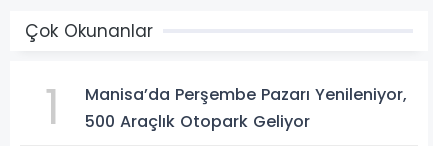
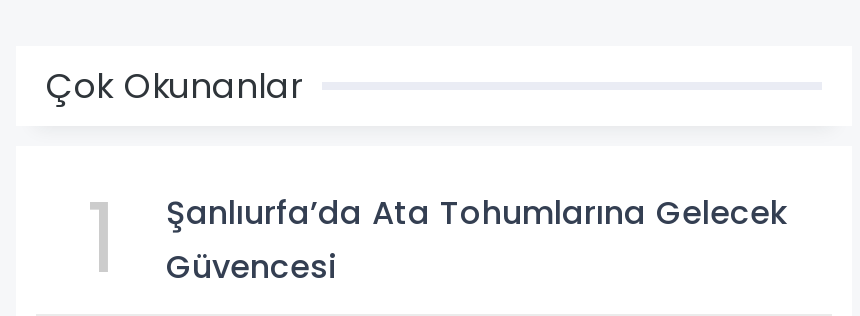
- Manisa’da Perşembe Pazarı Yenileniyor,
- 500 Araçlık Otopark Geliyor
+ Şanlıurfa’da Ata Tohumlarına Gelecek
+ Güvencesi
